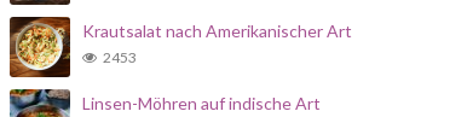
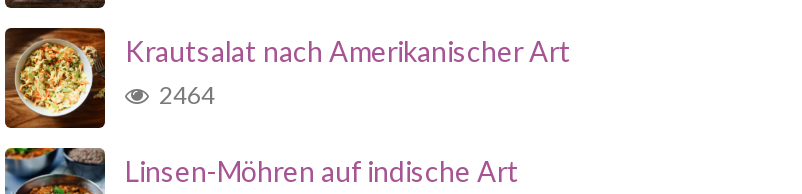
- 2453
+ 2464
